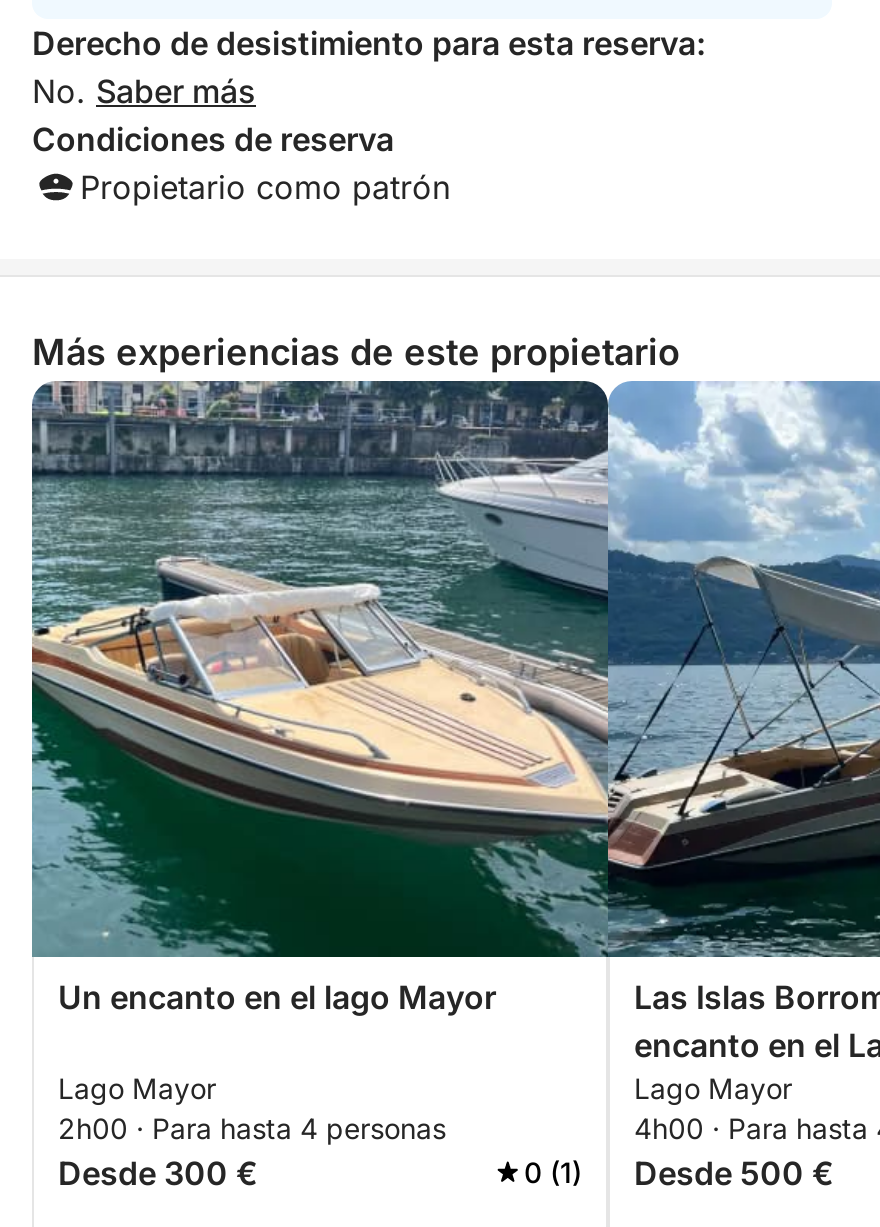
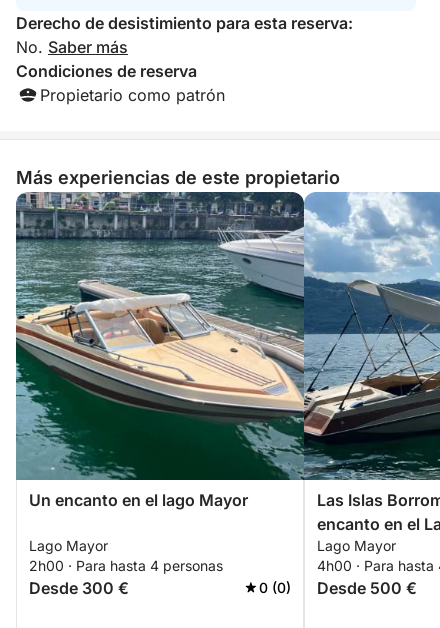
- 0 (1) Desde 500 €
+ 0 (0) Desde 500 €
